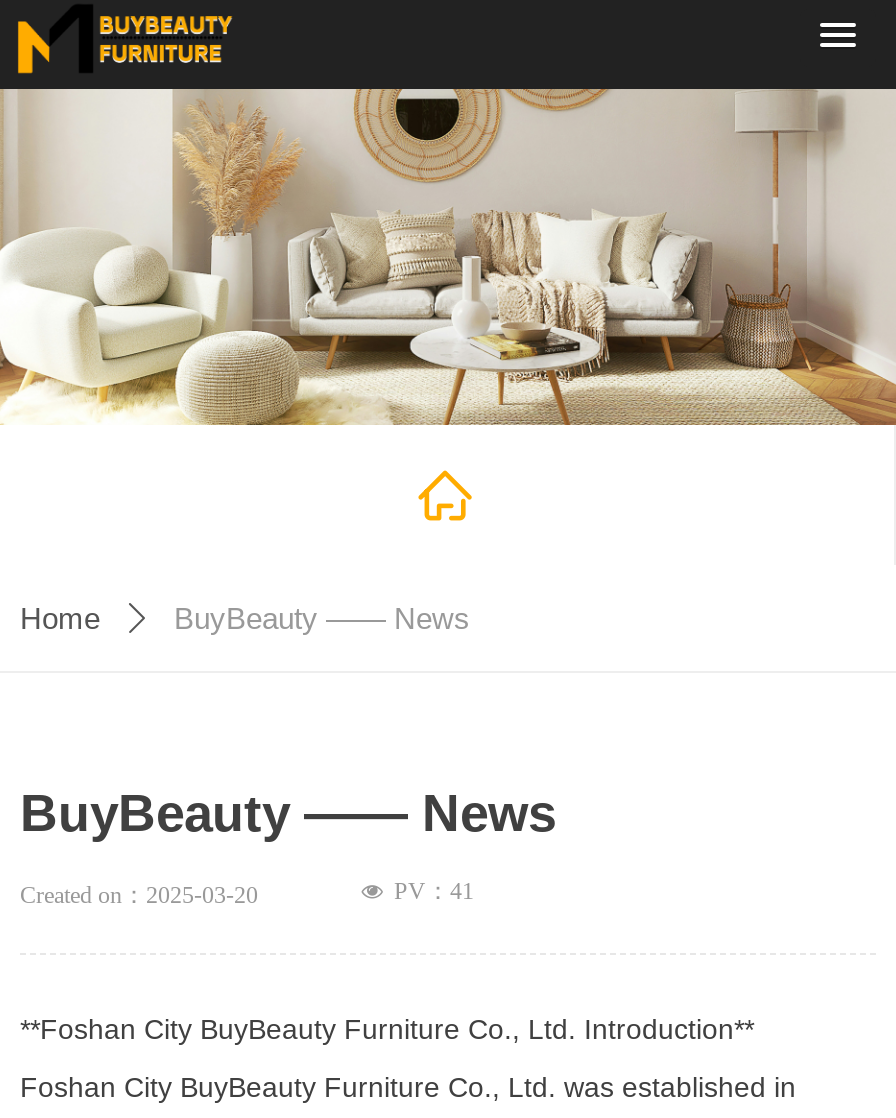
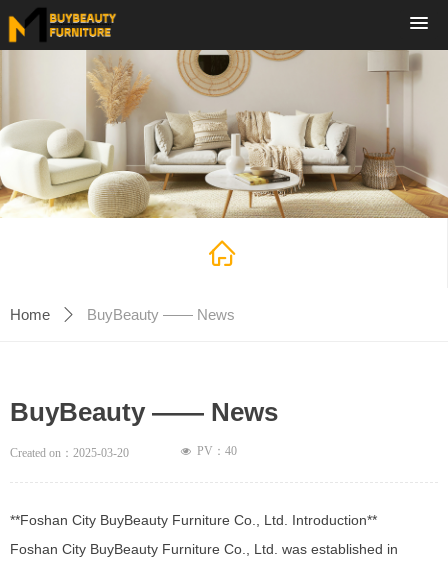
- 넶 PV：41
+ 넶 PV：40
